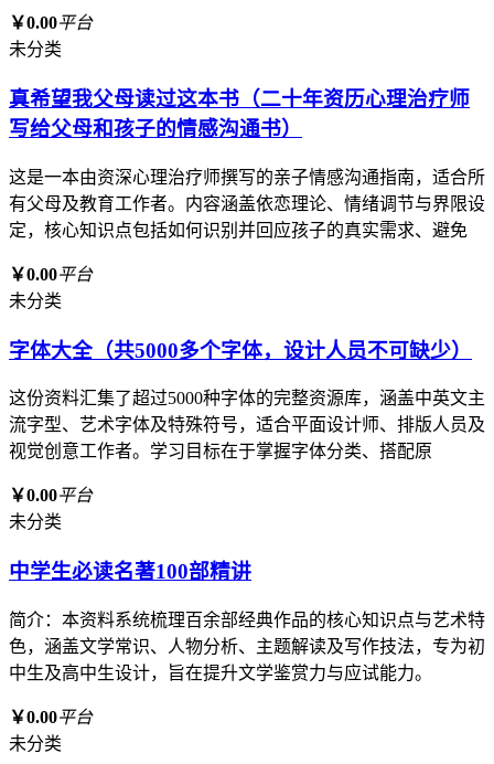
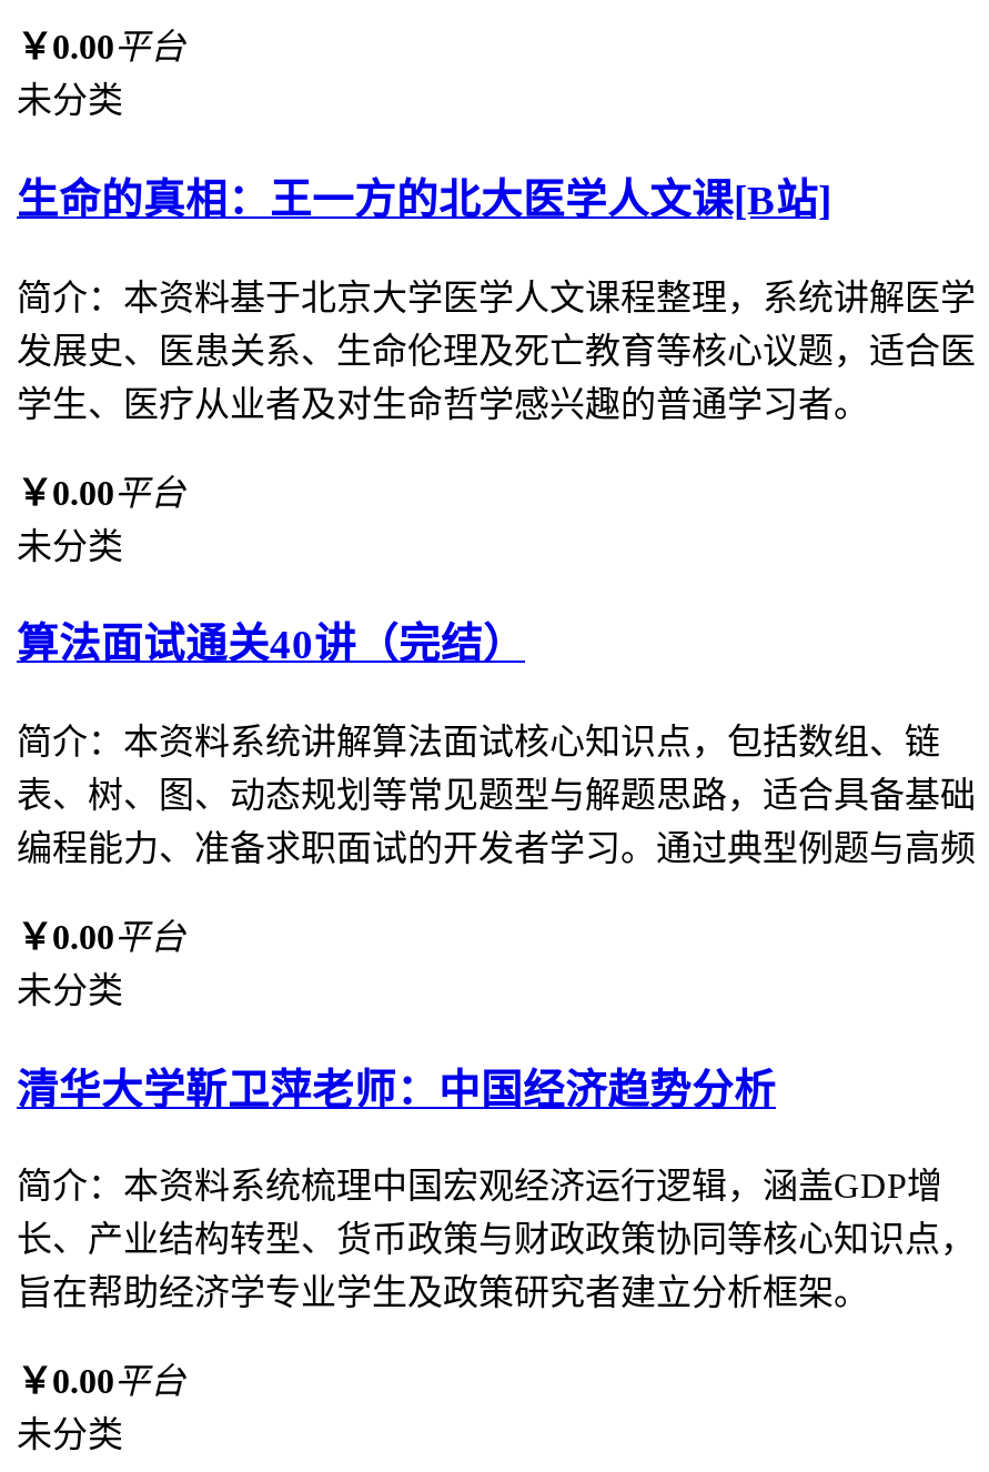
- 真希望我父母读过这本书（二十年资历心理治疗师
- 写给父母和孩子的情感沟通书）
+ 生命的真相：王一方的北大医学人文课[B站]

- 这是一本由资深心理治疗师撰写的亲子情感沟通指南，适合所
- 有父母及教育工作者。内容涵盖依恋理论、情绪调节与界限设
- 定，核心知识点包括如何识别并回应孩子的真实需求、避免
+ 简介：本资料基于北京大学医学人文课程整理，系统讲解医学
+ 发展史、医患关系、生命伦理及死亡教育等核心议题，适合医
+ 学生、医疗从业者及对生命哲学感兴趣的普通学习者。

- 字体大全（共5000多个字体，设计人员不可缺少）
+ 算法面试通关40讲（完结）

- 这份资料汇集了超过5000种字体的完整资源库，涵盖中英文主
- 流字型、艺术字体及特殊符号，适合平面设计师、排版人员及
- 视觉创意工作者。学习目标在于掌握字体分类、搭配原
+ 简介：本资料系统讲解算法面试核心知识点，包括数组、链
+ 表、树、图、动态规划等常见题型与解题思路，适合具备基础
+ 编程能力、准备求职面试的开发者学习。通过典型例题与高频

- 中学生必读名著100部精讲
+ 清华大学靳卫萍老师：中国经济趋势分析

- 简介：本资料系统梳理百余部经典作品的核心知识点与艺术特
- 色，涵盖文学常识、人物分析、主题解读及写作技法，专为初
- 中生及高中生设计，旨在提升文学鉴赏力与应试能力。
+ 简介：本资料系统梳理中国宏观经济运行逻辑，涵盖GDP增
+ 长、产业结构转型、货币政策与财政政策协同等核心知识点，
+ 旨在帮助经济学专业学生及政策研究者建立分析框架。
